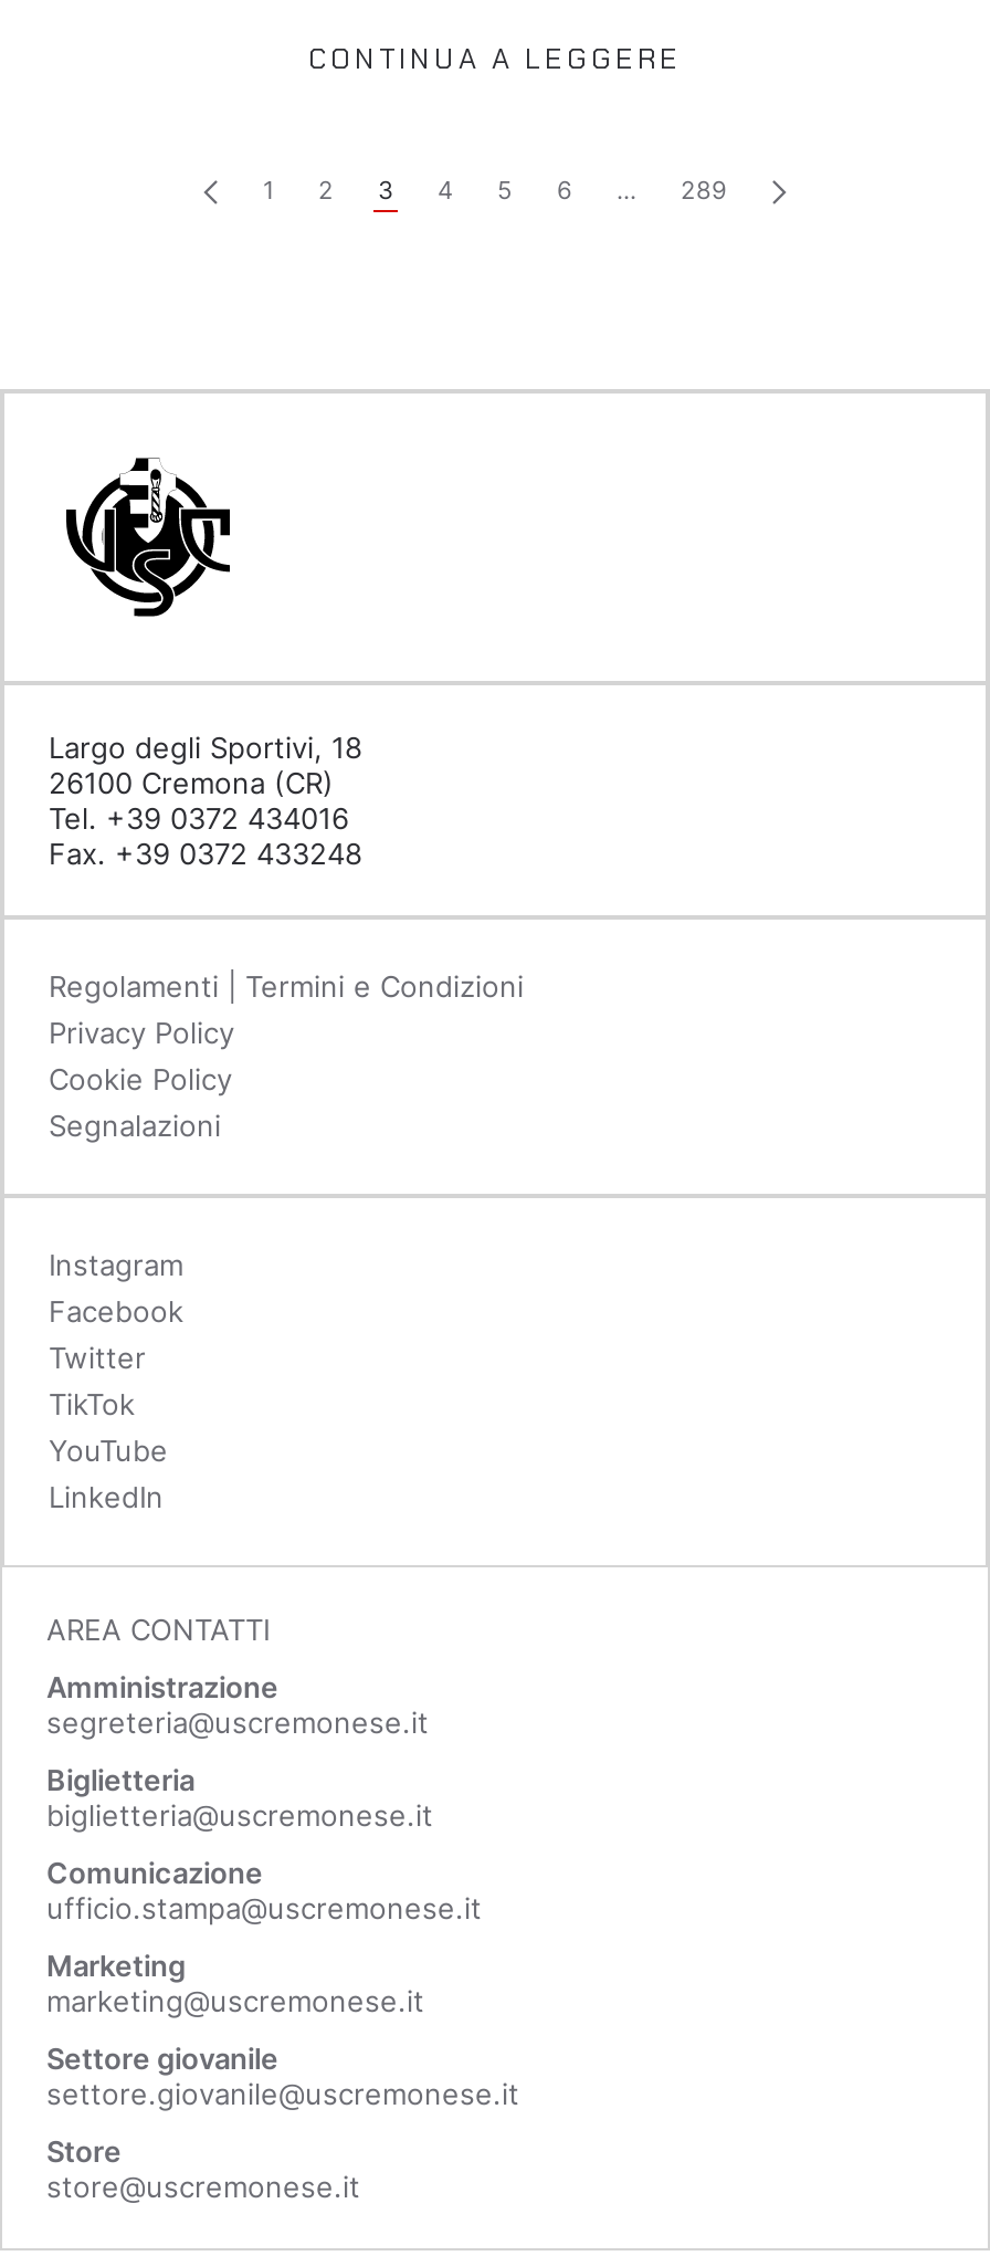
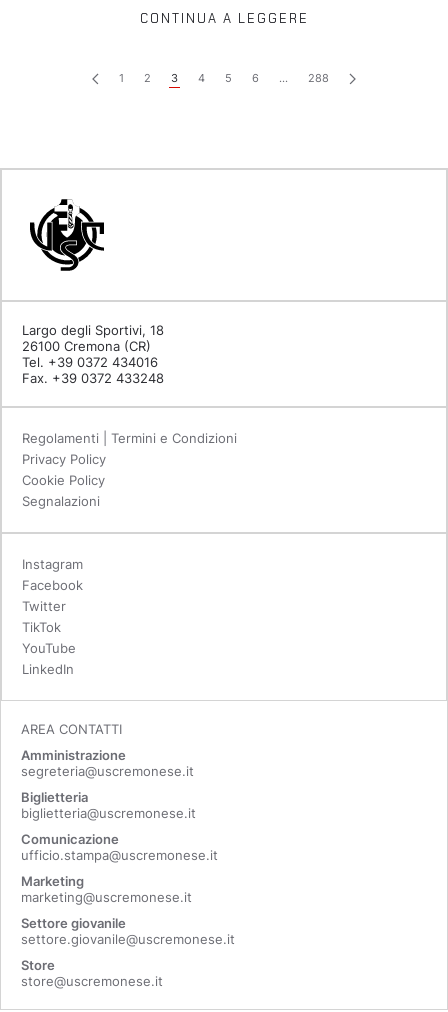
- 289
+ 288
